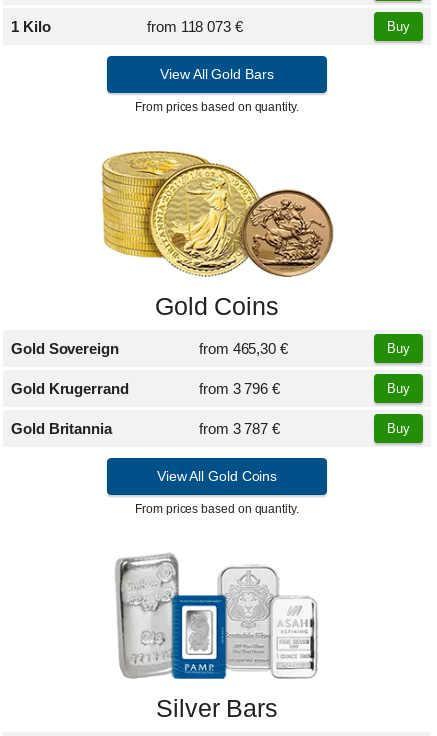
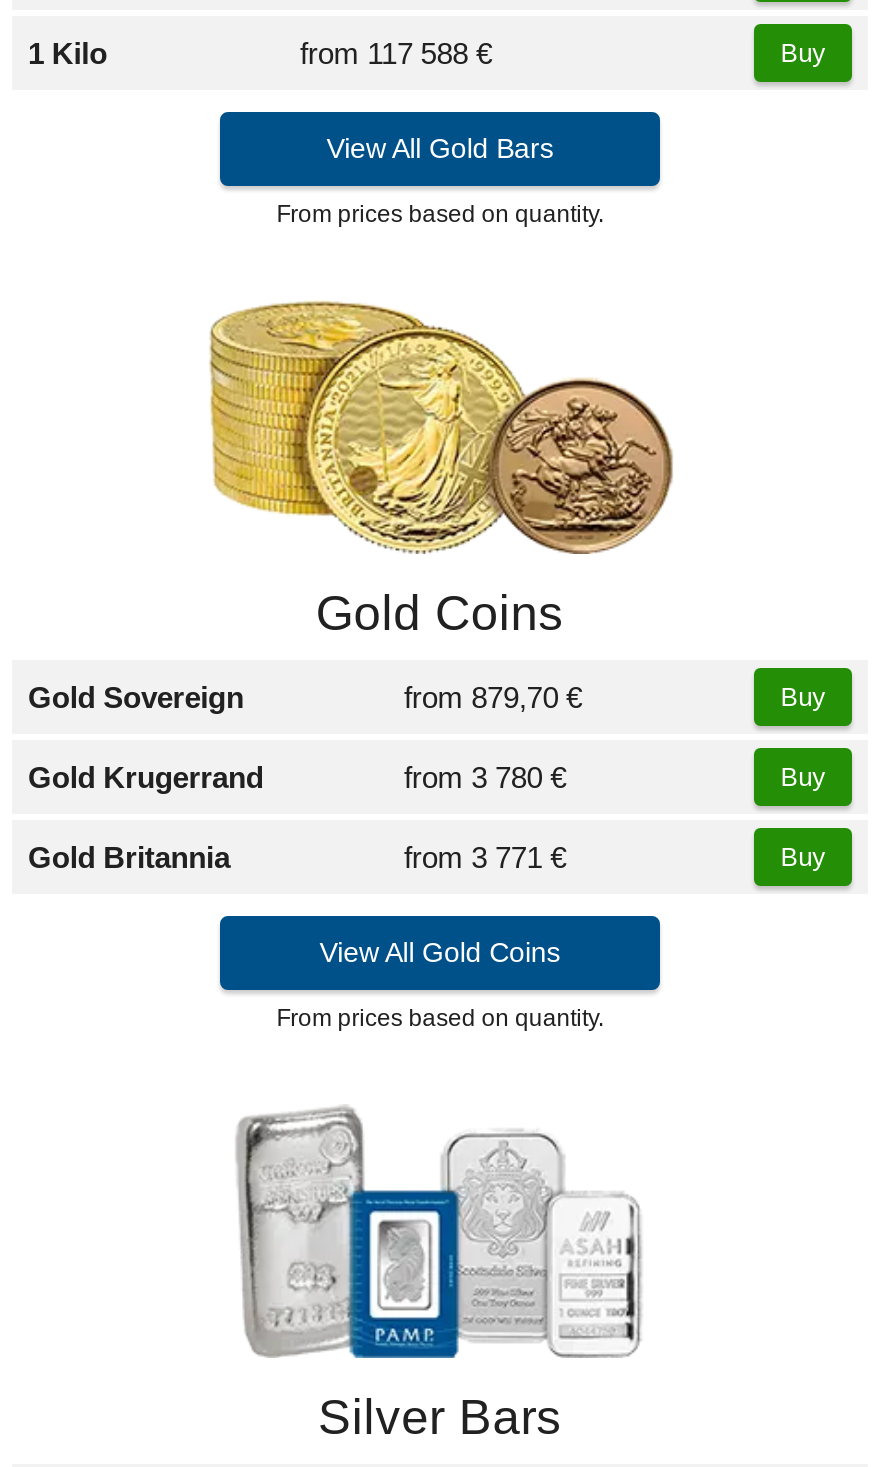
- from 118 073 €
+ from 117 588 €

- from 465,30 €
+ from 879,70 €

- from 3 796 €
+ from 3 780 €

- from 3 787 €
+ from 3 771 €
